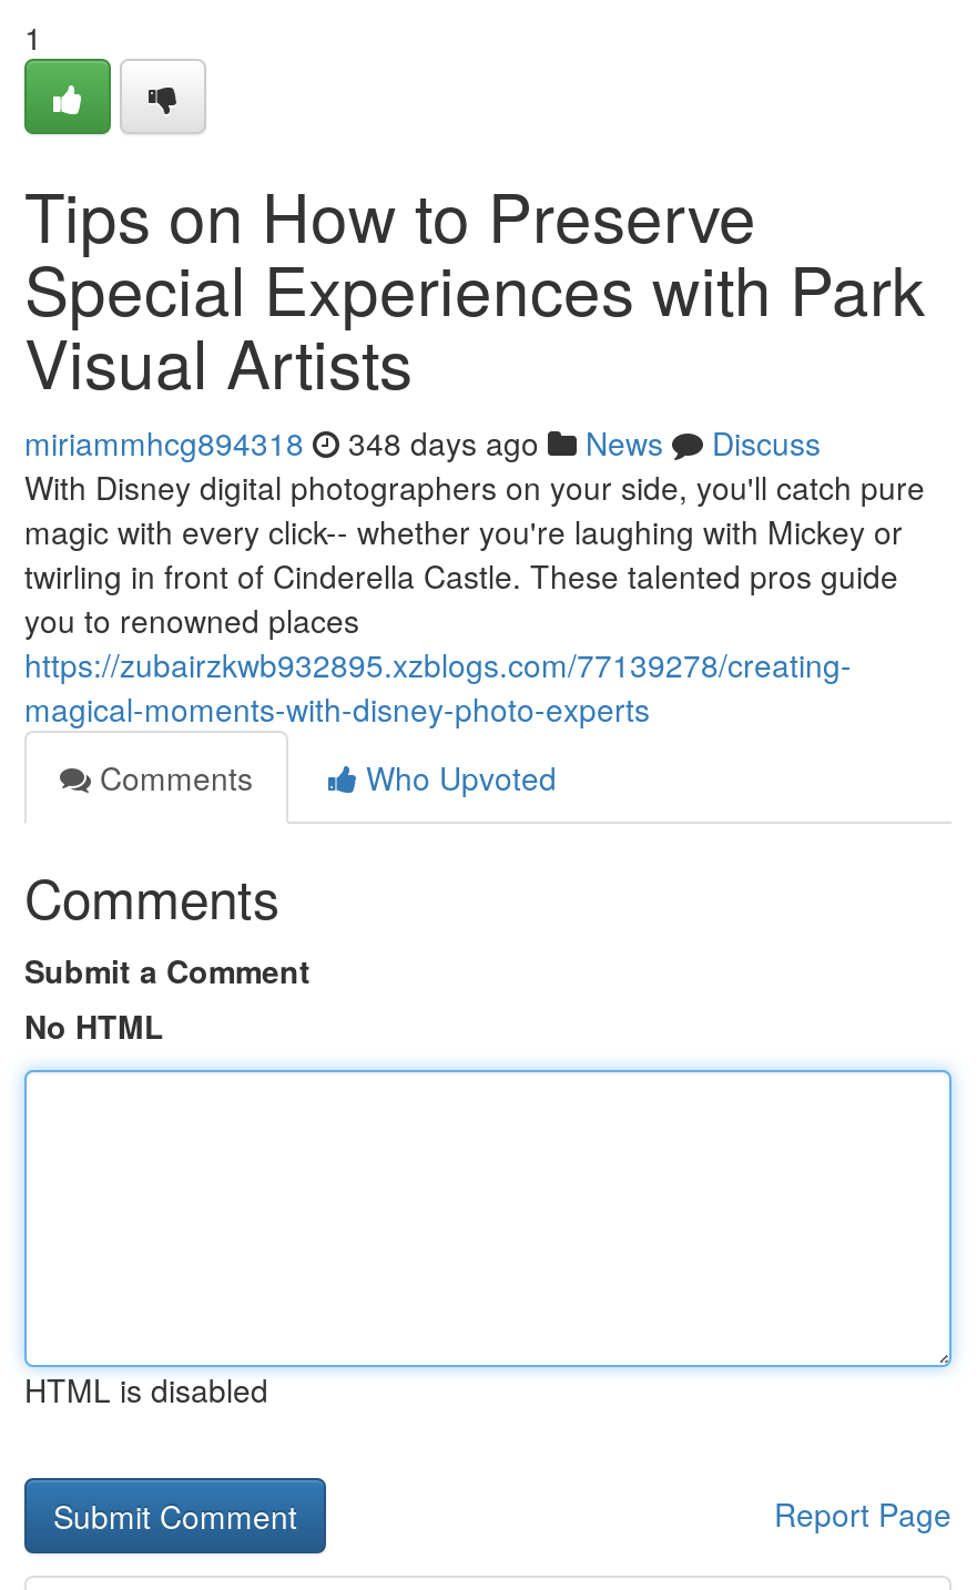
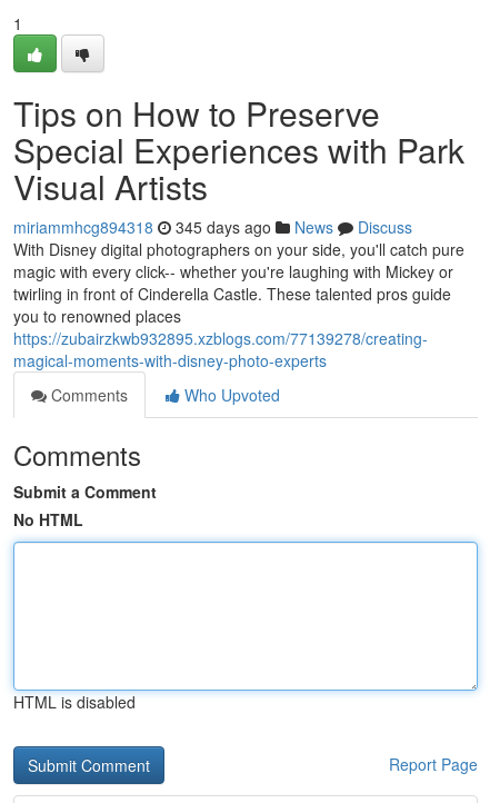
- miriammhcg894318 348 days ago News Discuss
+ miriammhcg894318 345 days ago News Discuss
